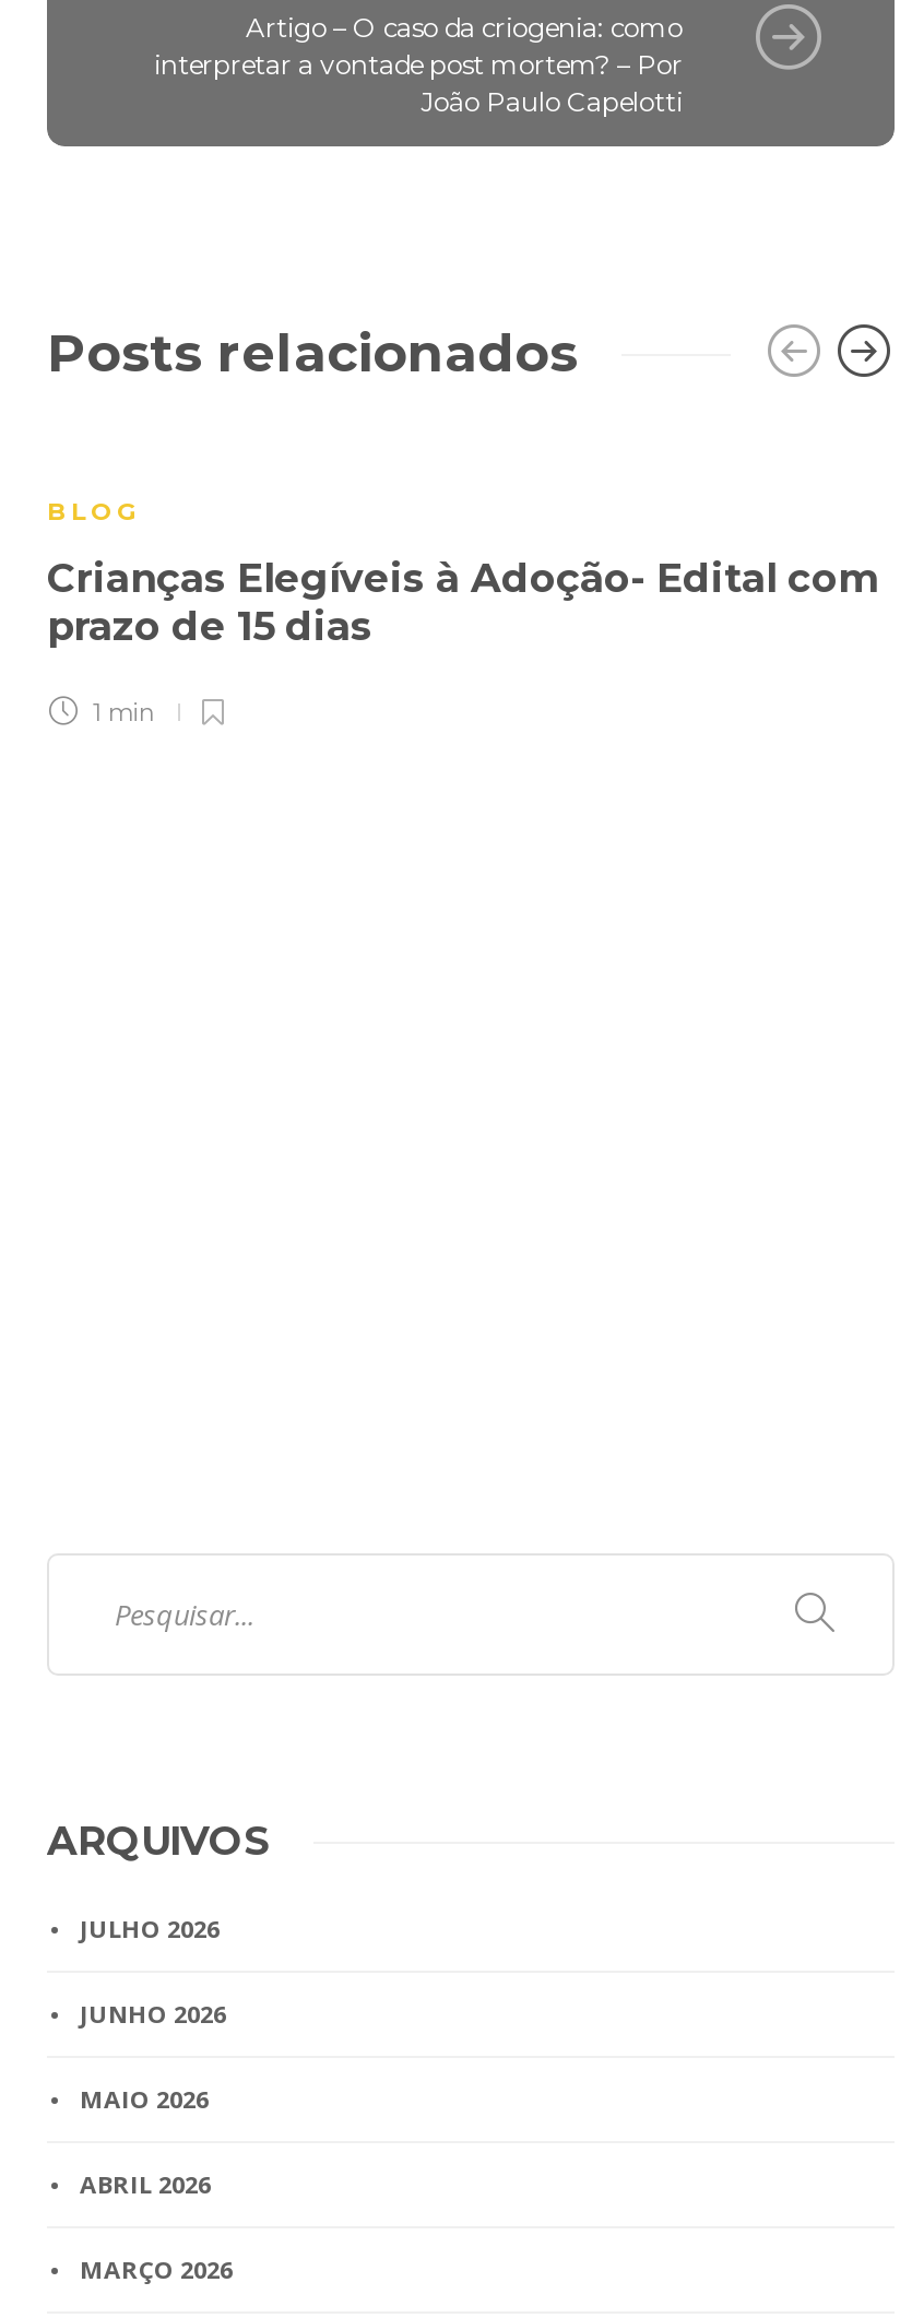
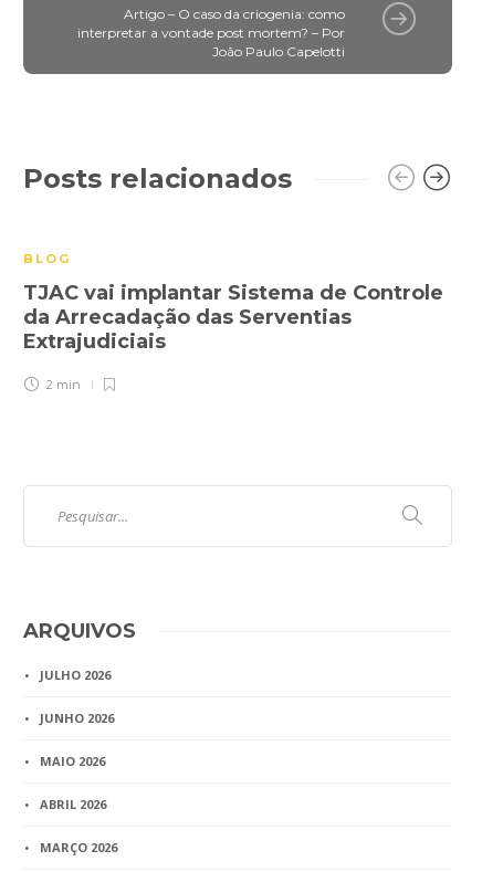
- Crianças Elegíveis à Adoção- Edital com
- prazo de 15 dias
+ TJAC vai implantar Sistema de Controle
+ da Arrecadação das Serventias
+ Extrajudiciais

- 1 min
+ 2 min
